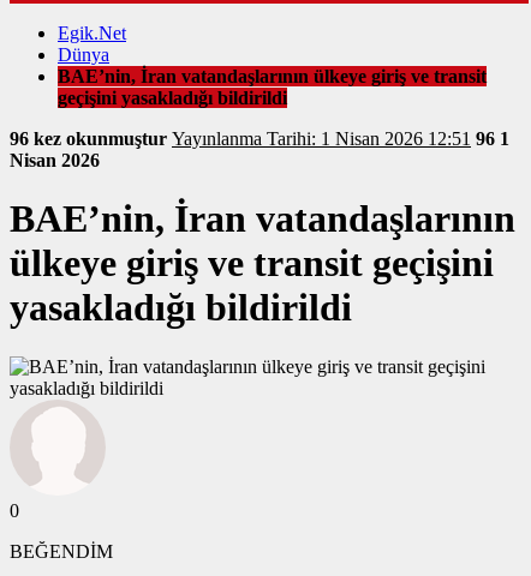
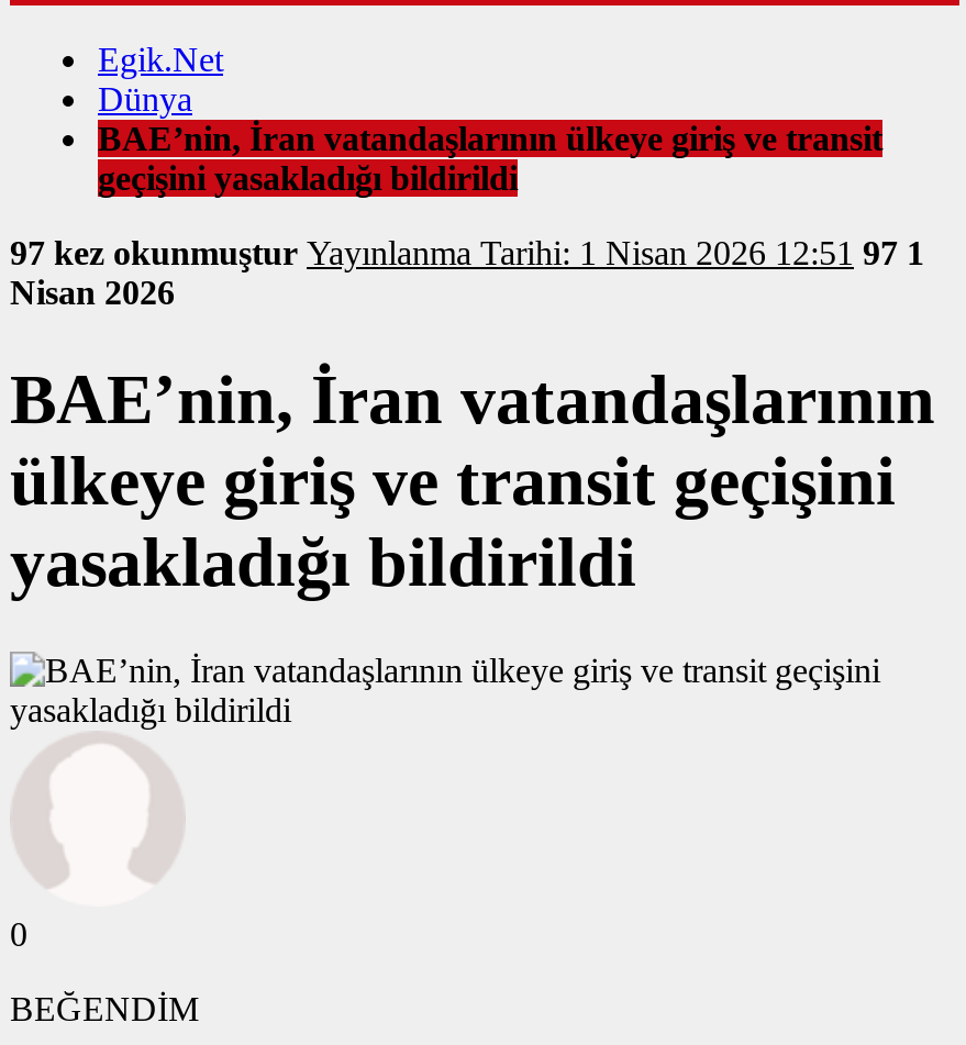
- 96 kez okunmuştur Yayınlanma Tarihi: 1 Nisan 2026 12:51 96 1
+ 97 kez okunmuştur Yayınlanma Tarihi: 1 Nisan 2026 12:51 97 1
